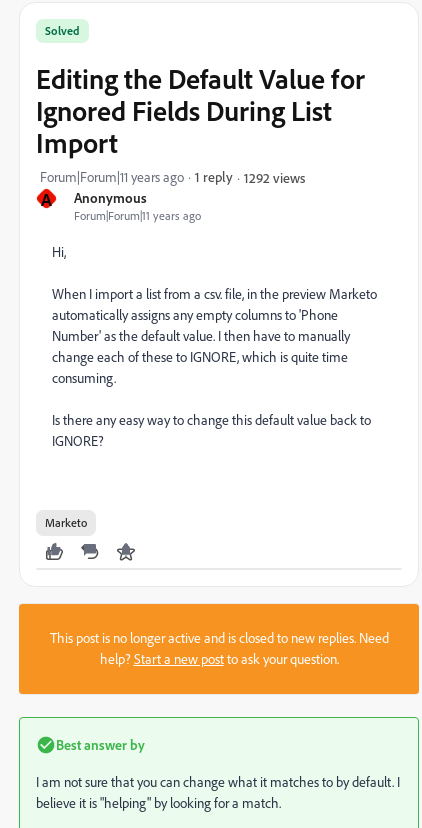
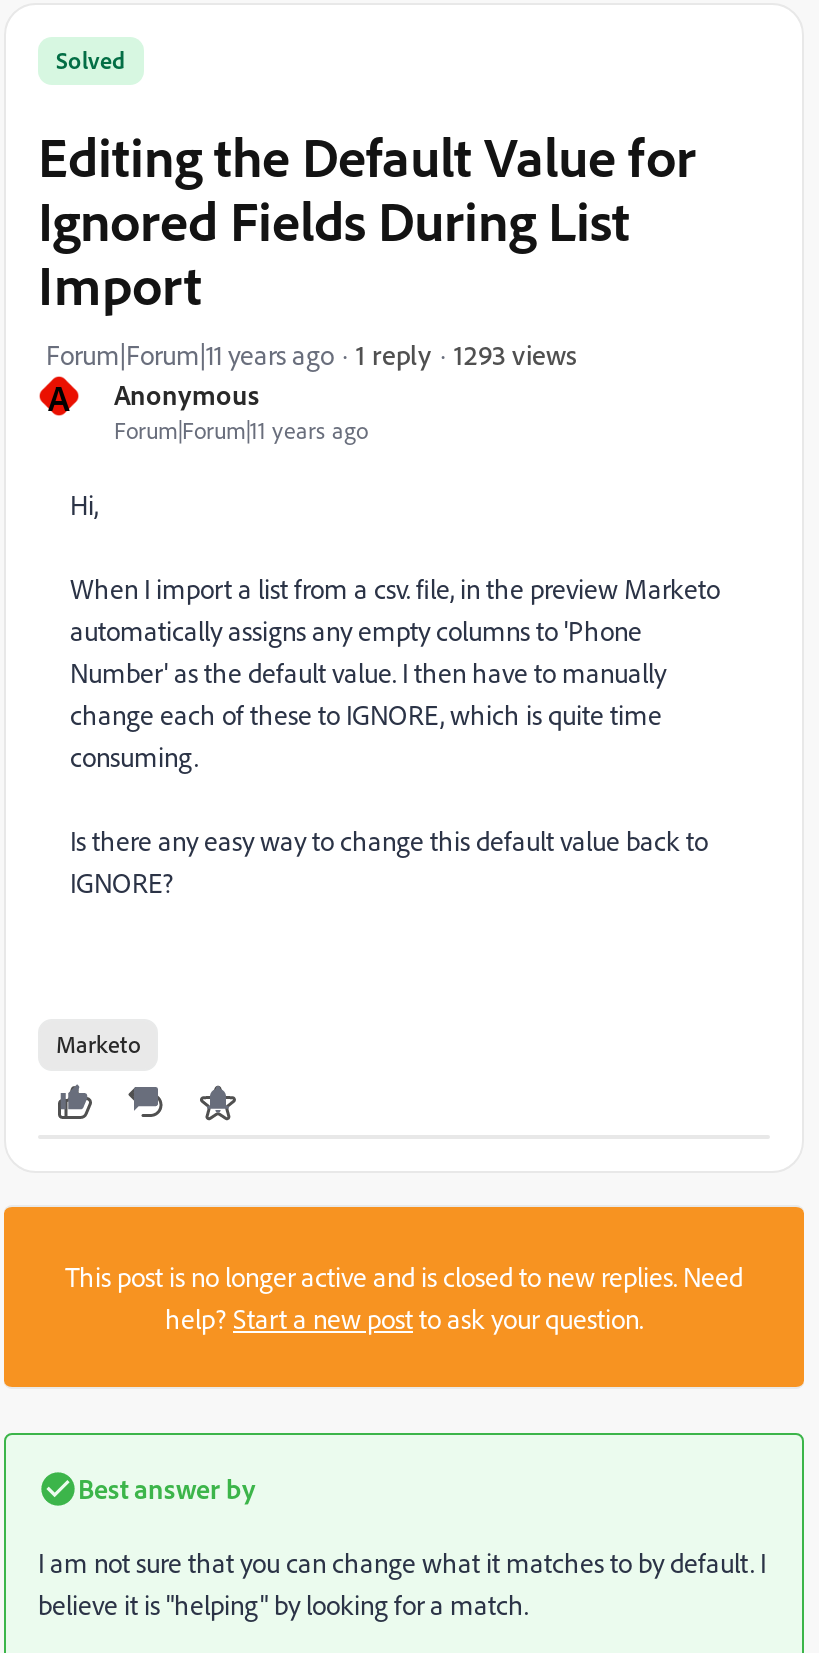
- 1292 views
+ 1293 views
